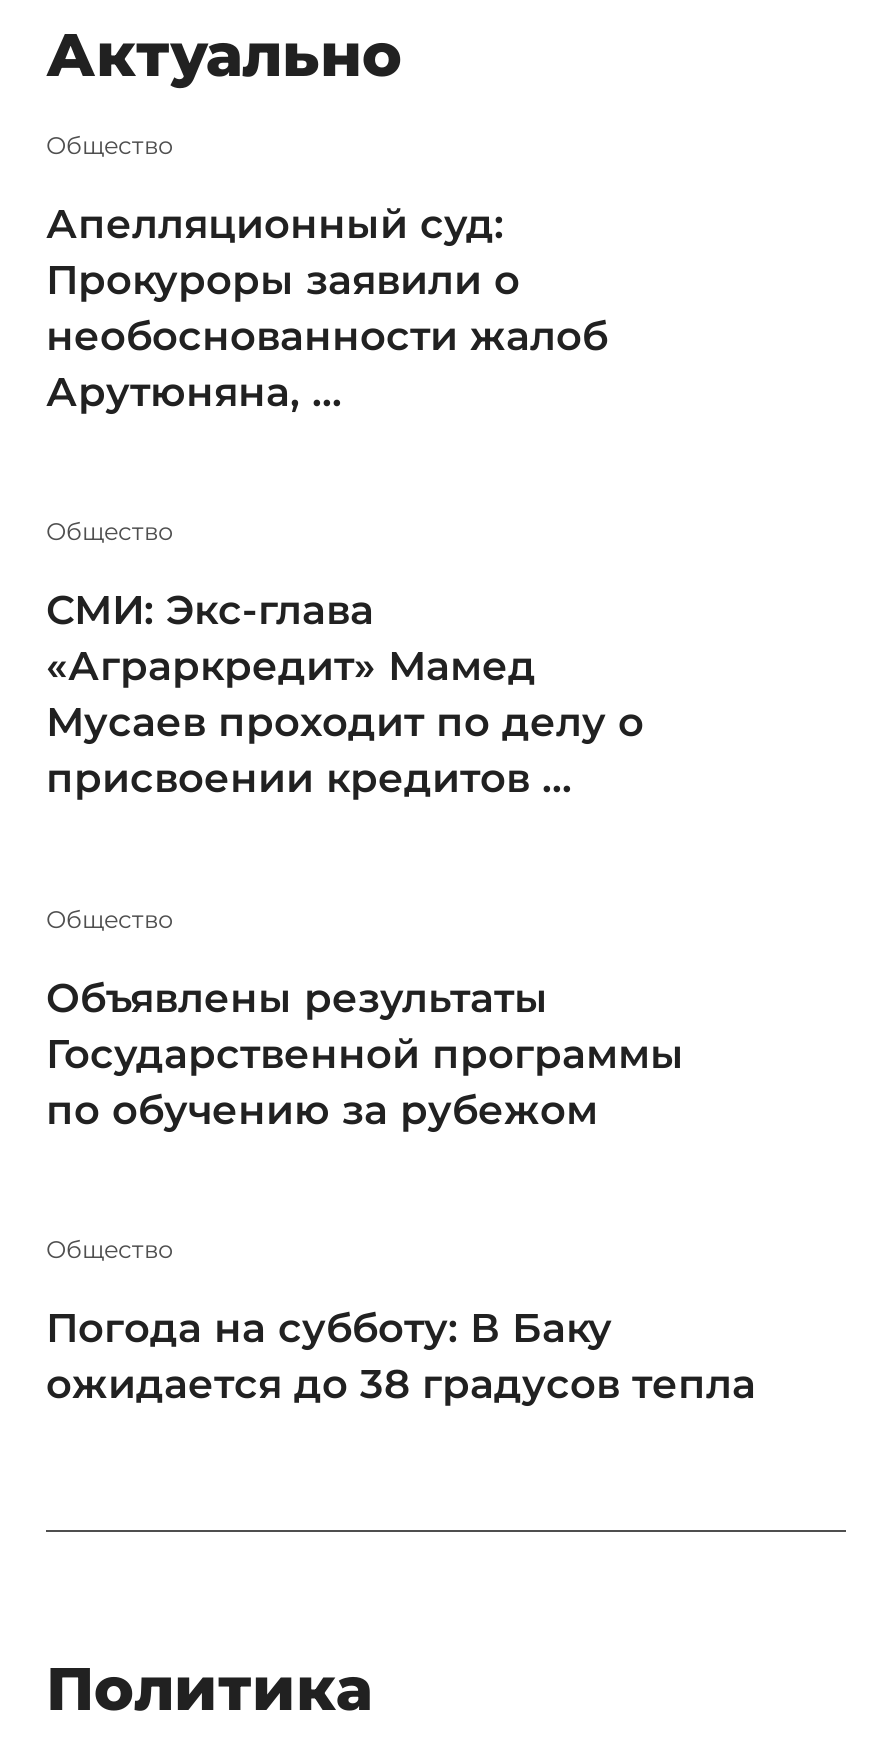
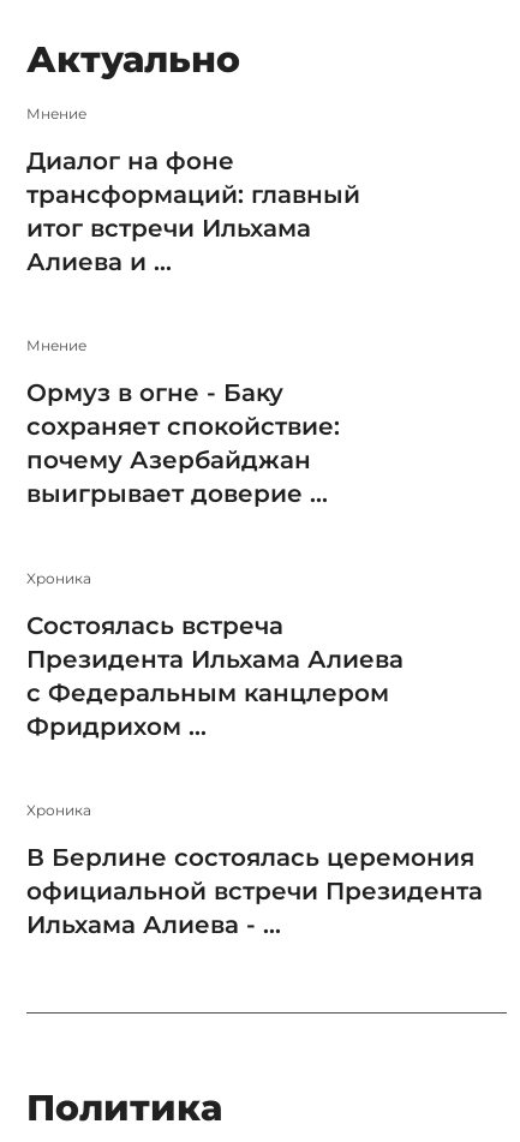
- Общество
+ Мнение

- Апелляционный суд:
- Прокуроры заявили о
- необоснованности жалоб
- Арутюняна, ...
+ Диалог на фоне
+ трансформаций: главный
+ итог встречи Ильхама
+ Алиева и ...

- Общество
+ Мнение

- СМИ: Экс-глава
- «Аграркредит» Мамед
- Мусаев проходит по делу о
- присвоении кредитов ...
+ Ормуз в огне - Баку
+ сохраняет спокойствие:
+ почему Азербайджан
+ выигрывает доверие ...

- Общество
+ Xроника

- Объявлены результаты
- Государственной программы
- по обучению за рубежом
+ Состоялась встреча
+ Президента Ильхама Алиева
+ с Федеральным канцлером
+ Фридрихом ...

- Общество
+ Xроника

- Погода на субботу: В Баку
- ожидается до 38 градусов тепла
+ В Берлине состоялась церемония
+ официальной встречи Президента
+ Ильхама Алиева - ...
